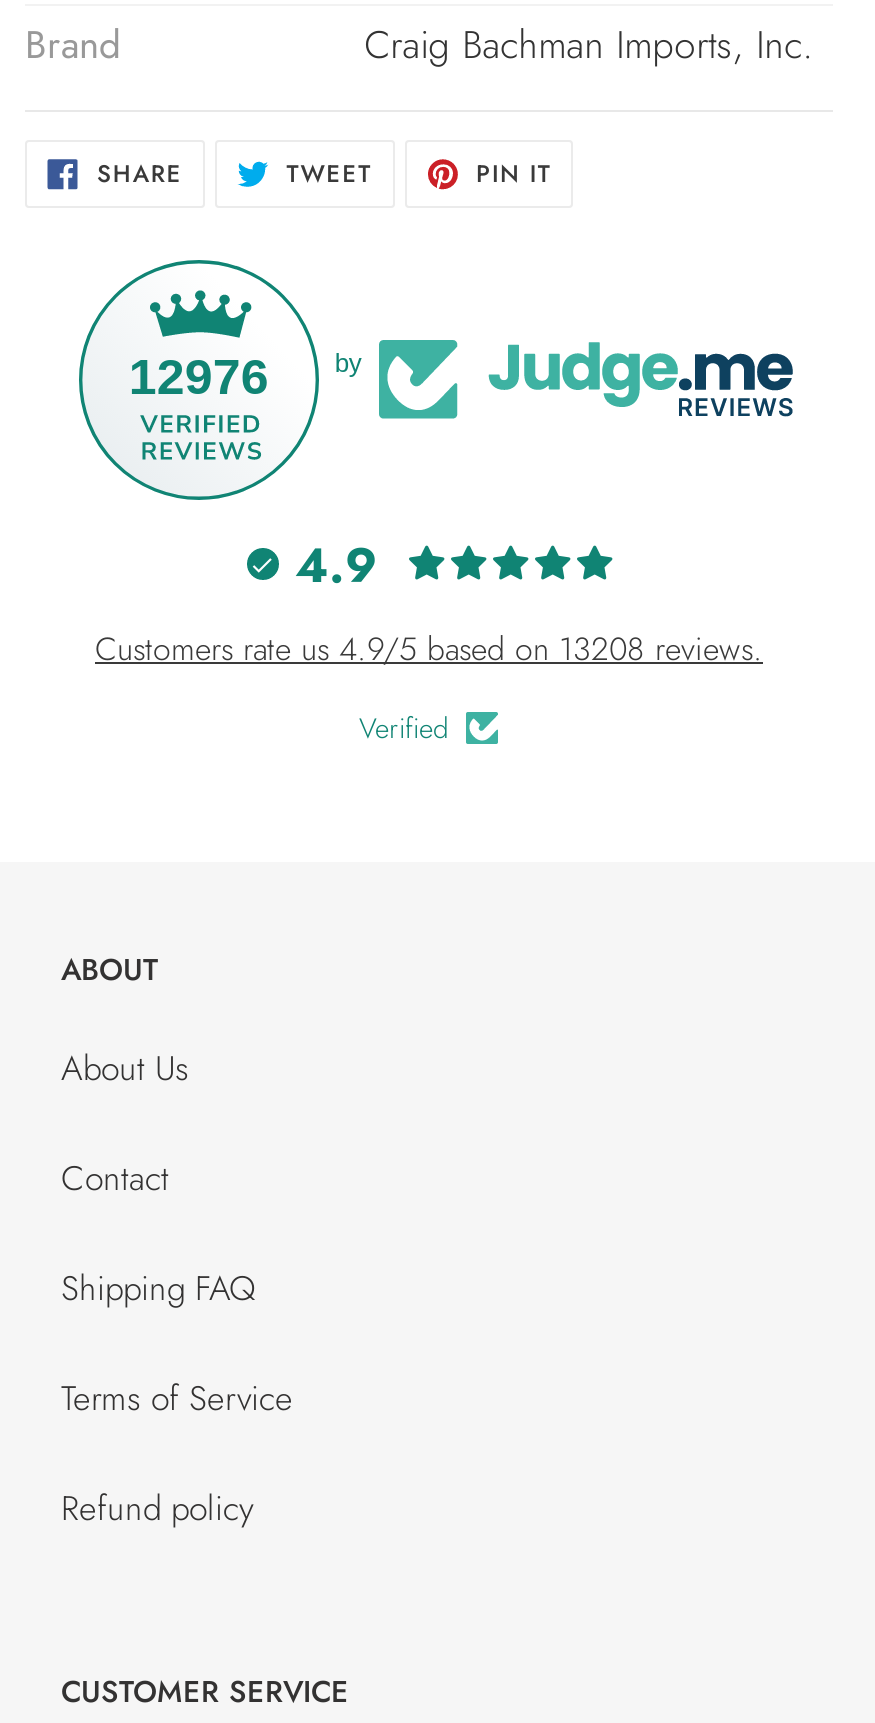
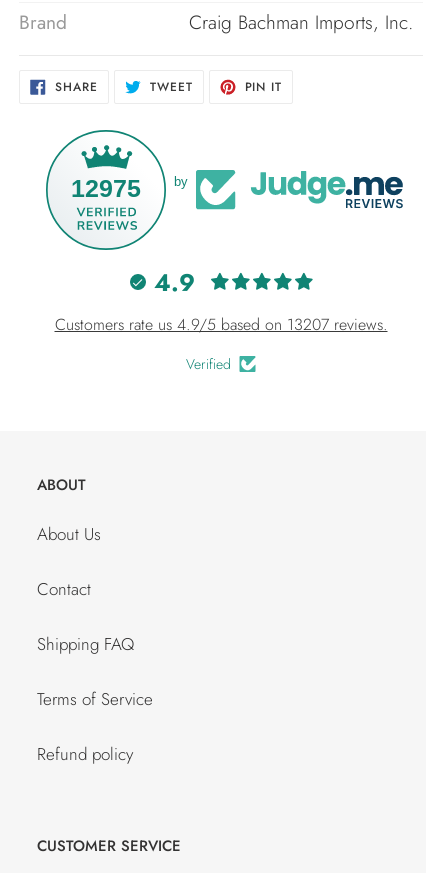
- 12976
+ 12975

- Customers rate us 4.9/5 based on 13208 reviews.
+ Customers rate us 4.9/5 based on 13207 reviews.
